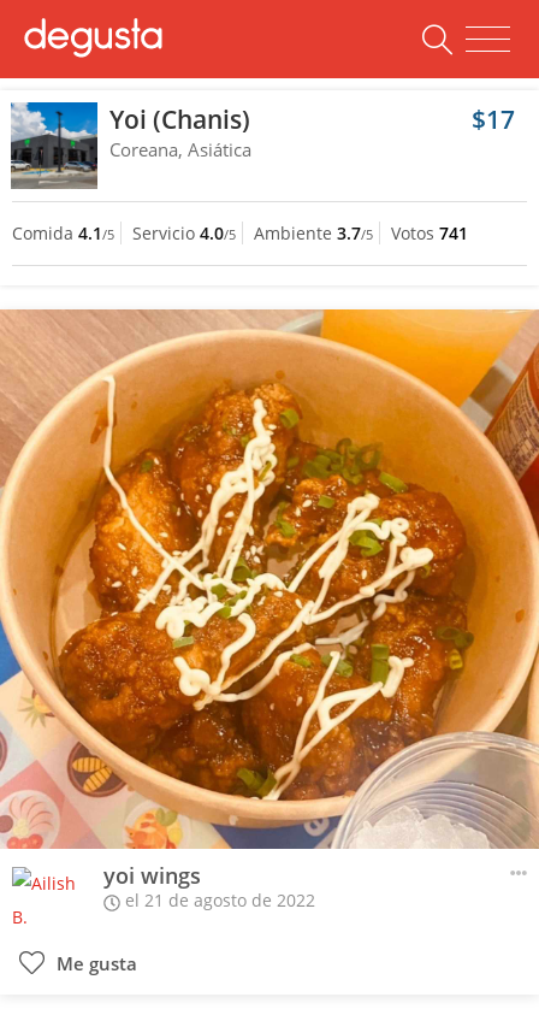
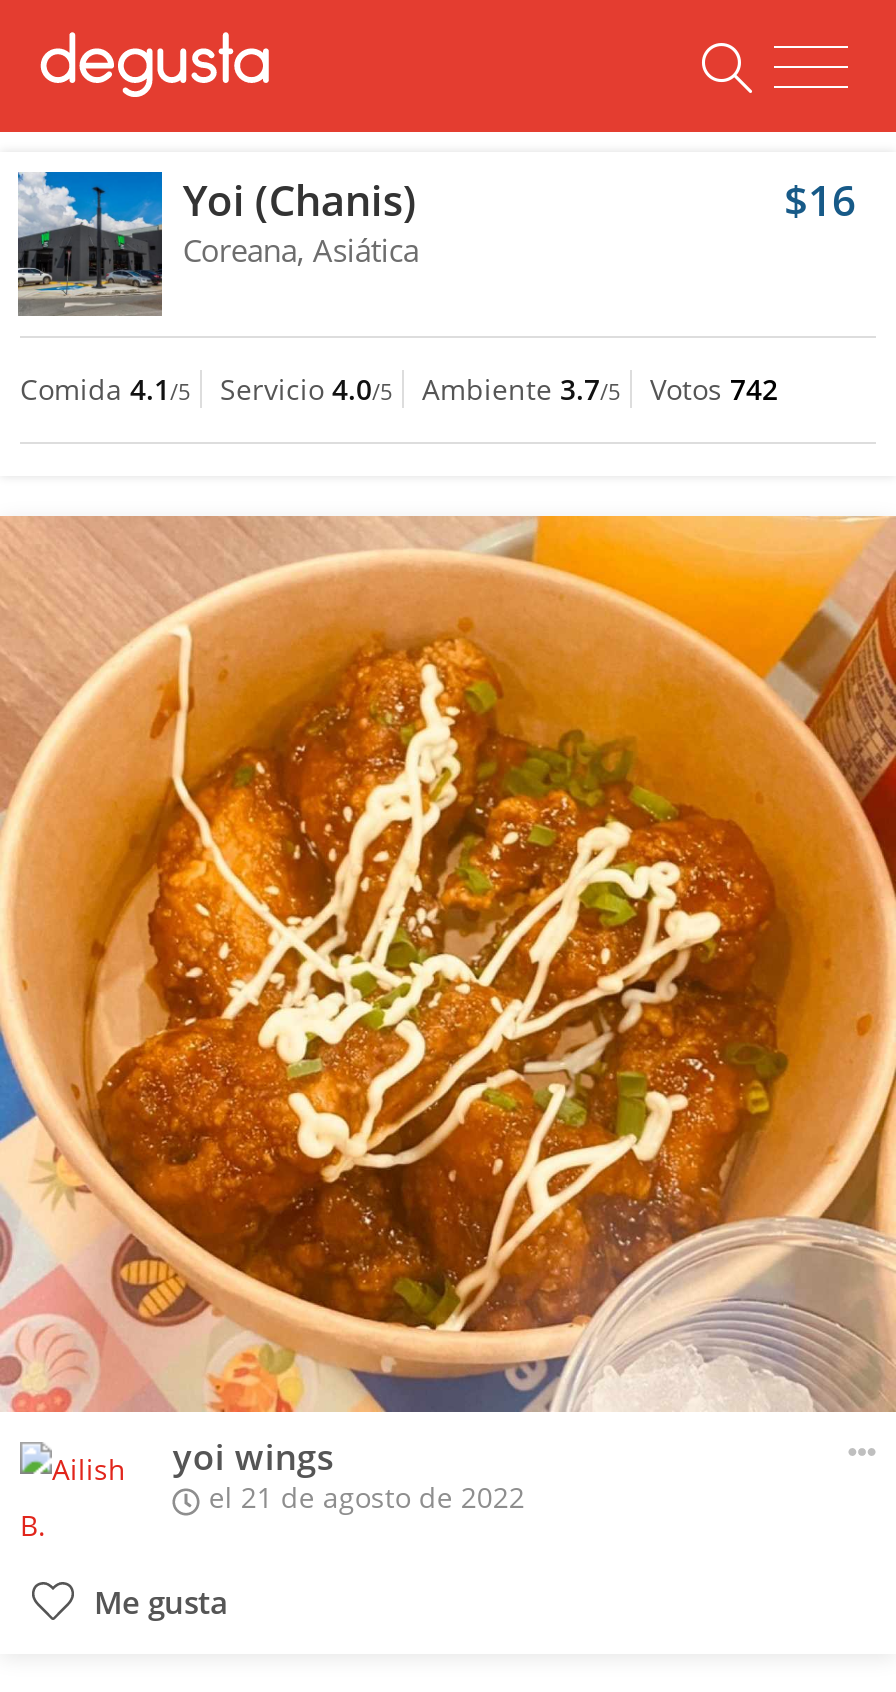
- $17
+ $16

- Comida 4.1/5 Servicio 4.0/5 Ambiente 3.7/5 Votos 741
+ Comida 4.1/5 Servicio 4.0/5 Ambiente 3.7/5 Votos 742
